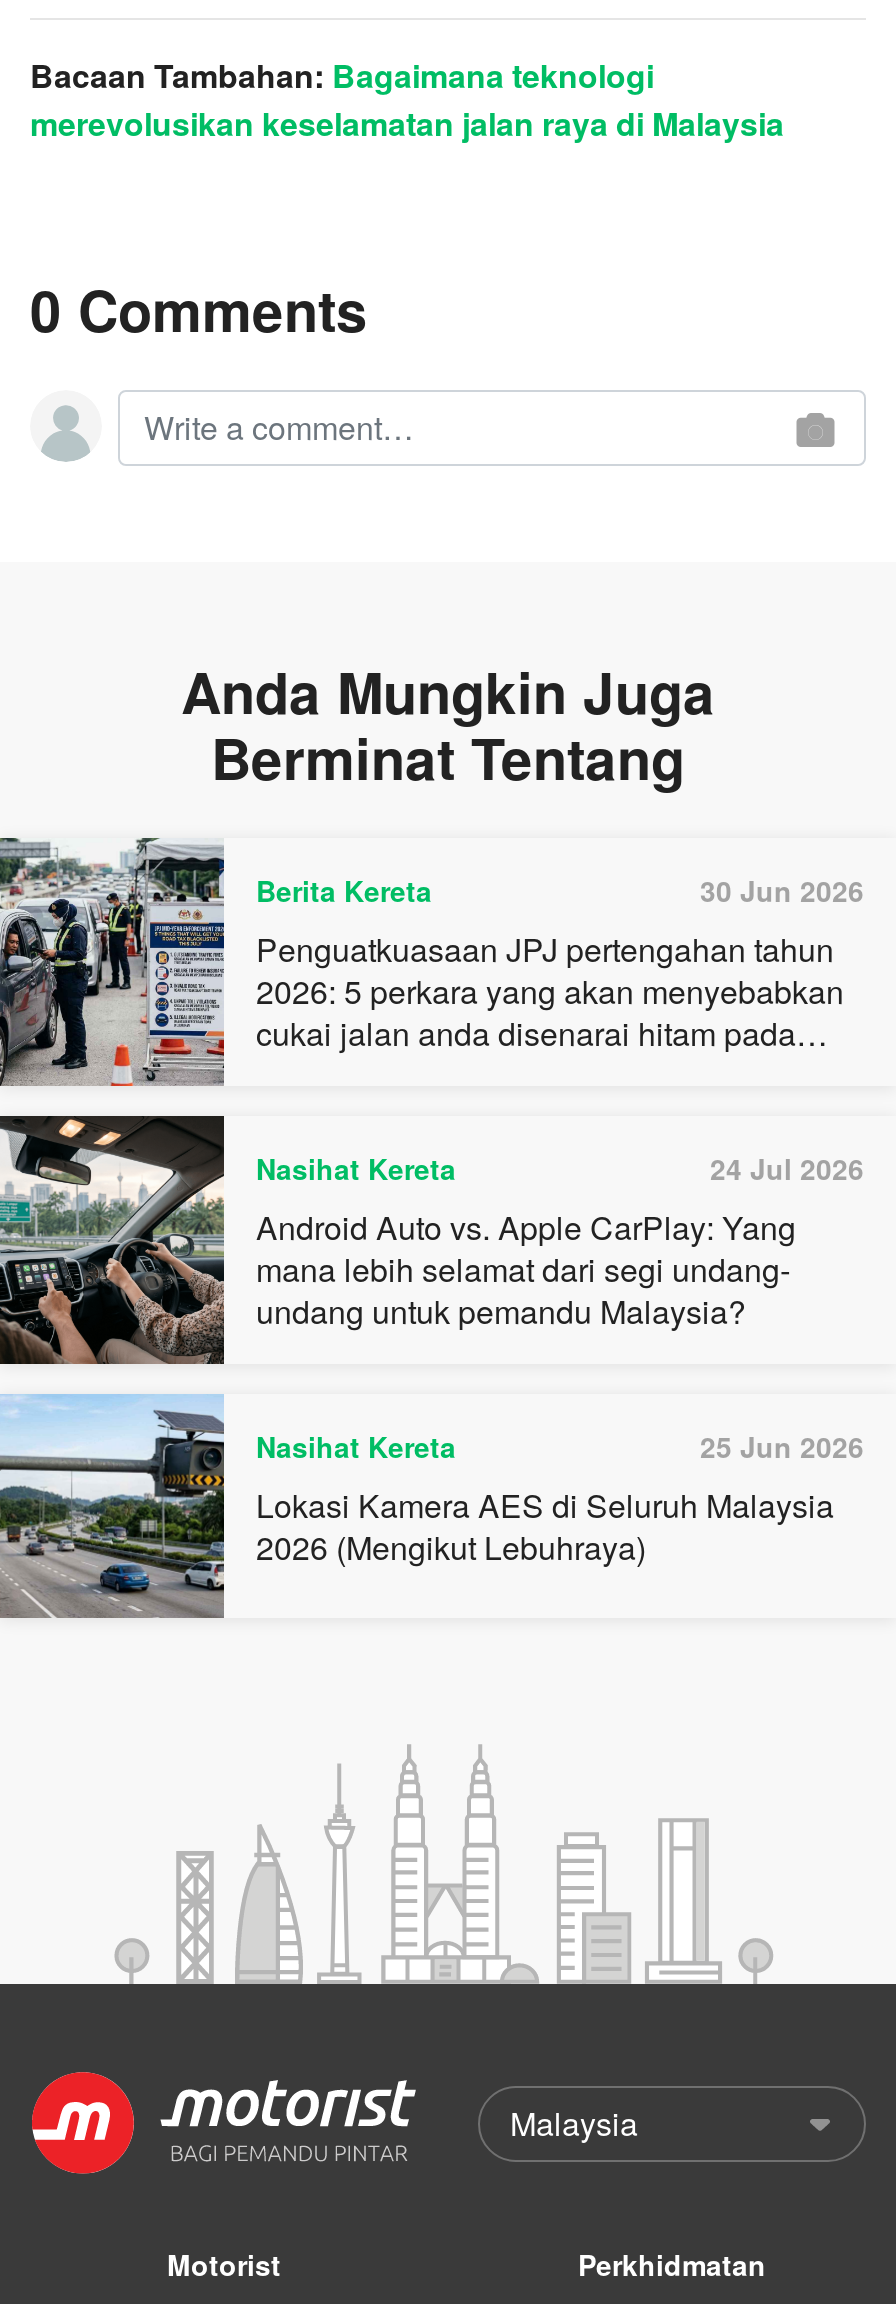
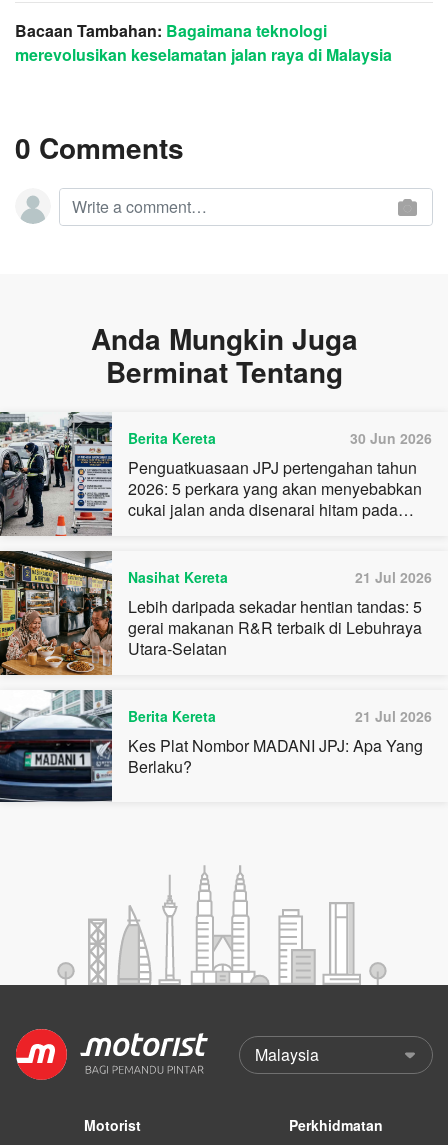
- [image]
- 24 Jul 2026
- Android Auto vs. Apple CarPlay: Yang
- mana lebih selamat dari segi undang-
- undang untuk pemandu Malaysia?
+ [image]
+ 21 Jul 2026
+ Lebih daripada sekadar hentian tandas: 5
+ gerai makanan R&R terbaik di Lebuhraya
+ Utara-Selatan

- [image]
- Nasihat Kereta
- 25 Jun 2026
- Lokasi Kamera AES di Seluruh Malaysia
- 2026 (Mengikut Lebuhraya)
+ [image]
+ Berita Kereta
+ 21 Jul 2026
+ Kes Plat Nombor MADANI JPJ: Apa Yang
+ Berlaku?
